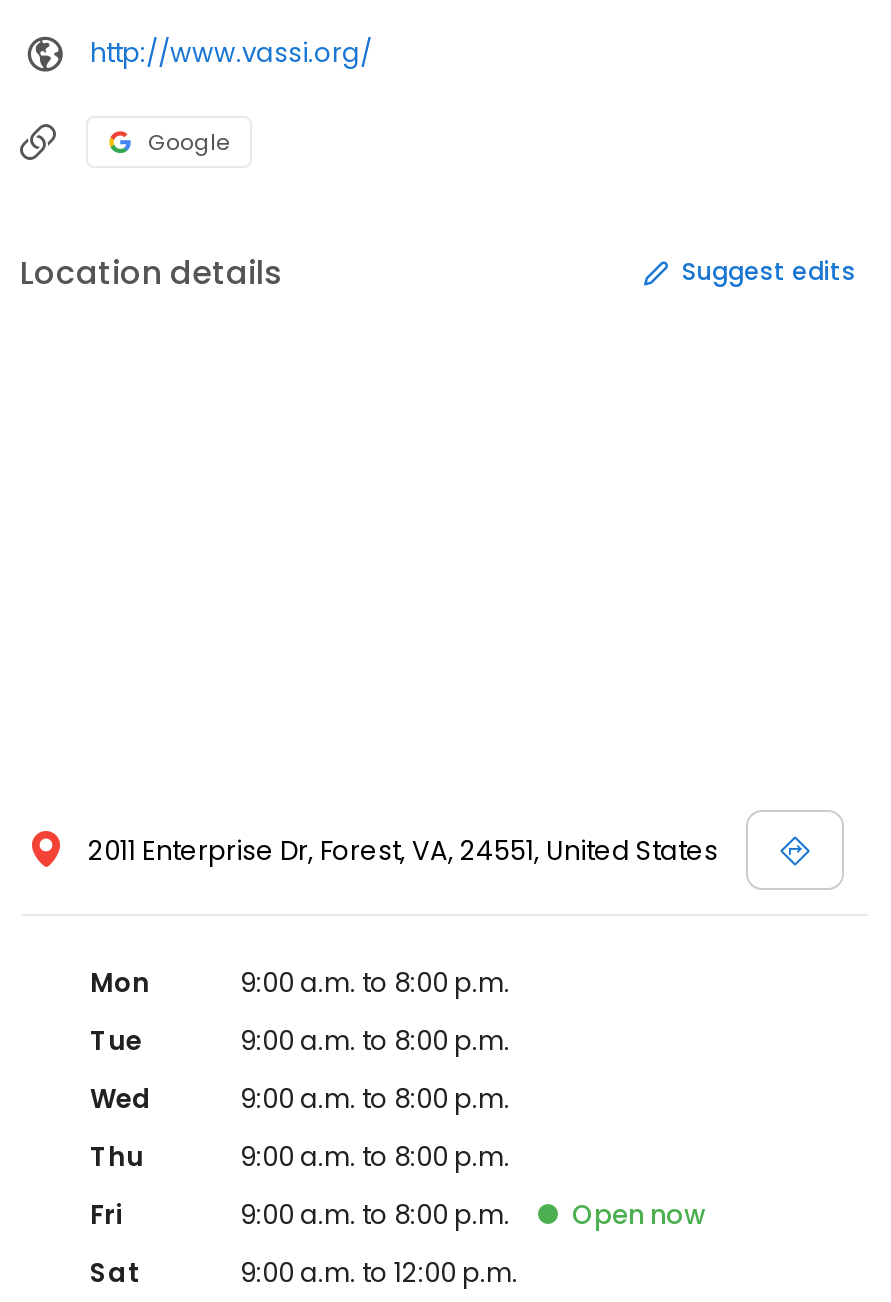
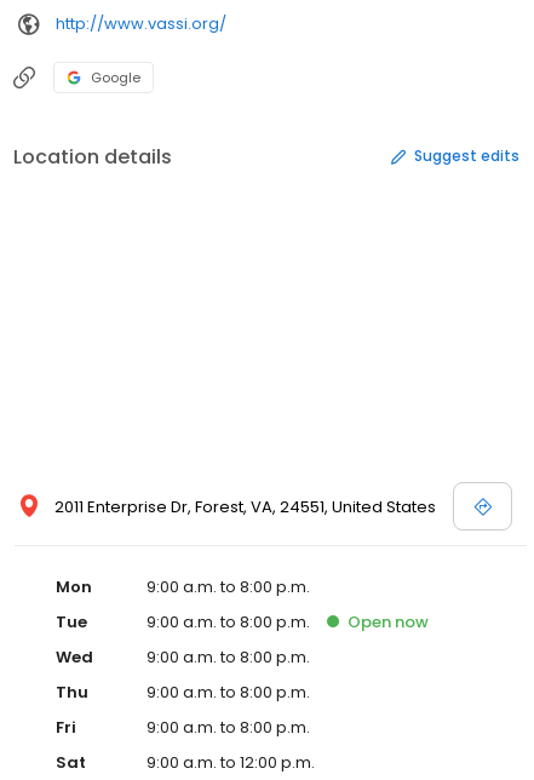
moved up: Open now
